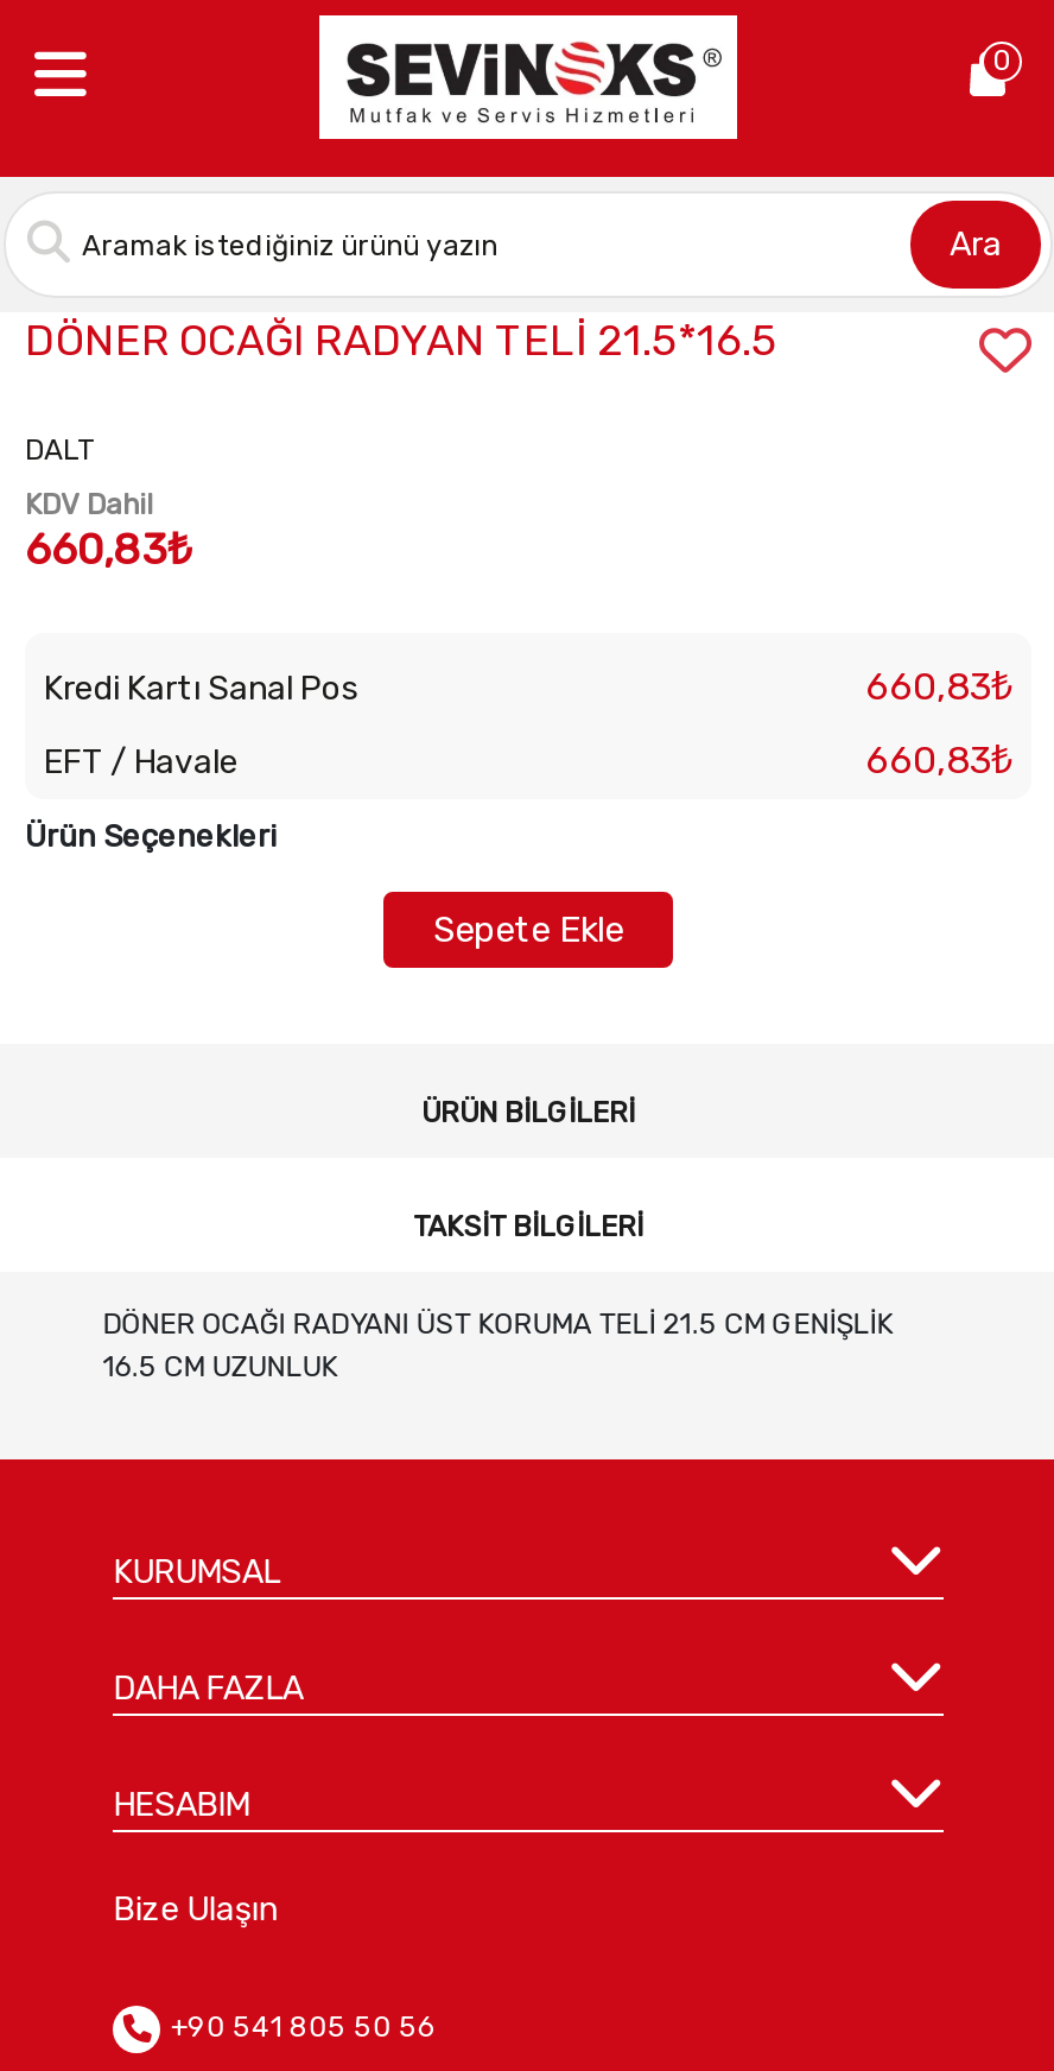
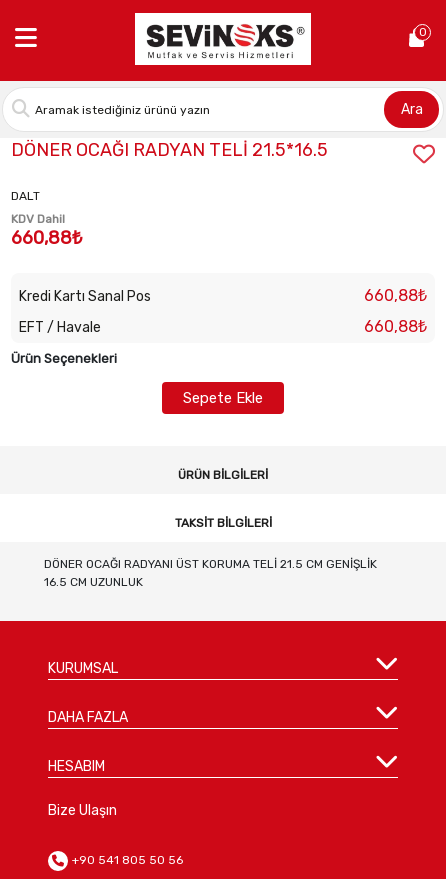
- 660,83₺
+ 660,88₺

- 660,83₺
+ 660,88₺

- 660,83₺
+ 660,88₺
